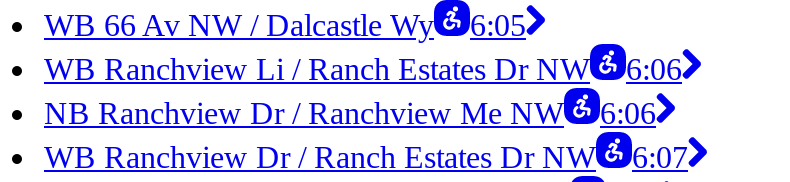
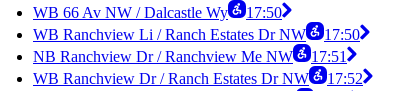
- WB 66 Av NW / Dalcastle Wy 6:05
+ WB 66 Av NW / Dalcastle Wy 17:50

- WB Ranchview Li / Ranch Estates Dr NW 6:06
+ WB Ranchview Li / Ranch Estates Dr NW 17:50

- NB Ranchview Dr / Ranchview Me NW 6:06
+ NB Ranchview Dr / Ranchview Me NW 17:51

- WB Ranchview Dr / Ranch Estates Dr NW 6:07
+ WB Ranchview Dr / Ranch Estates Dr NW 17:52
